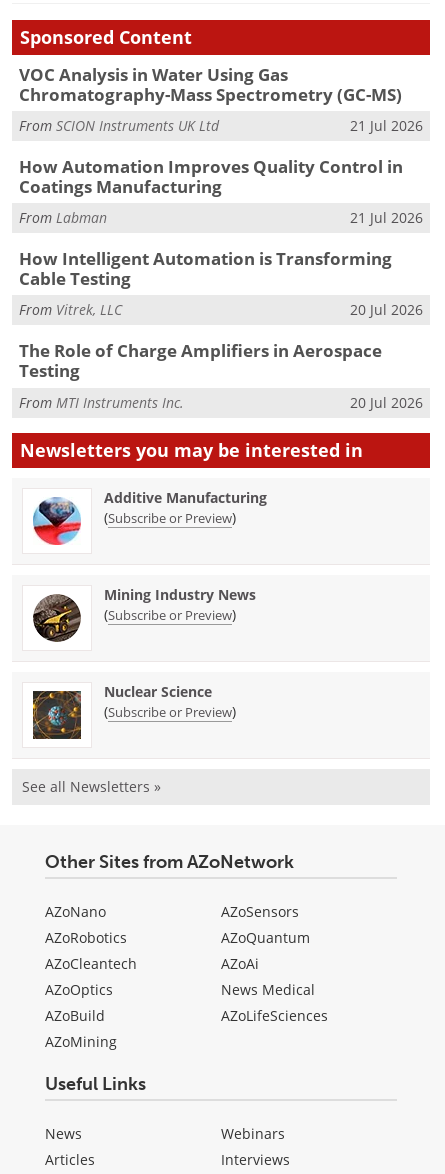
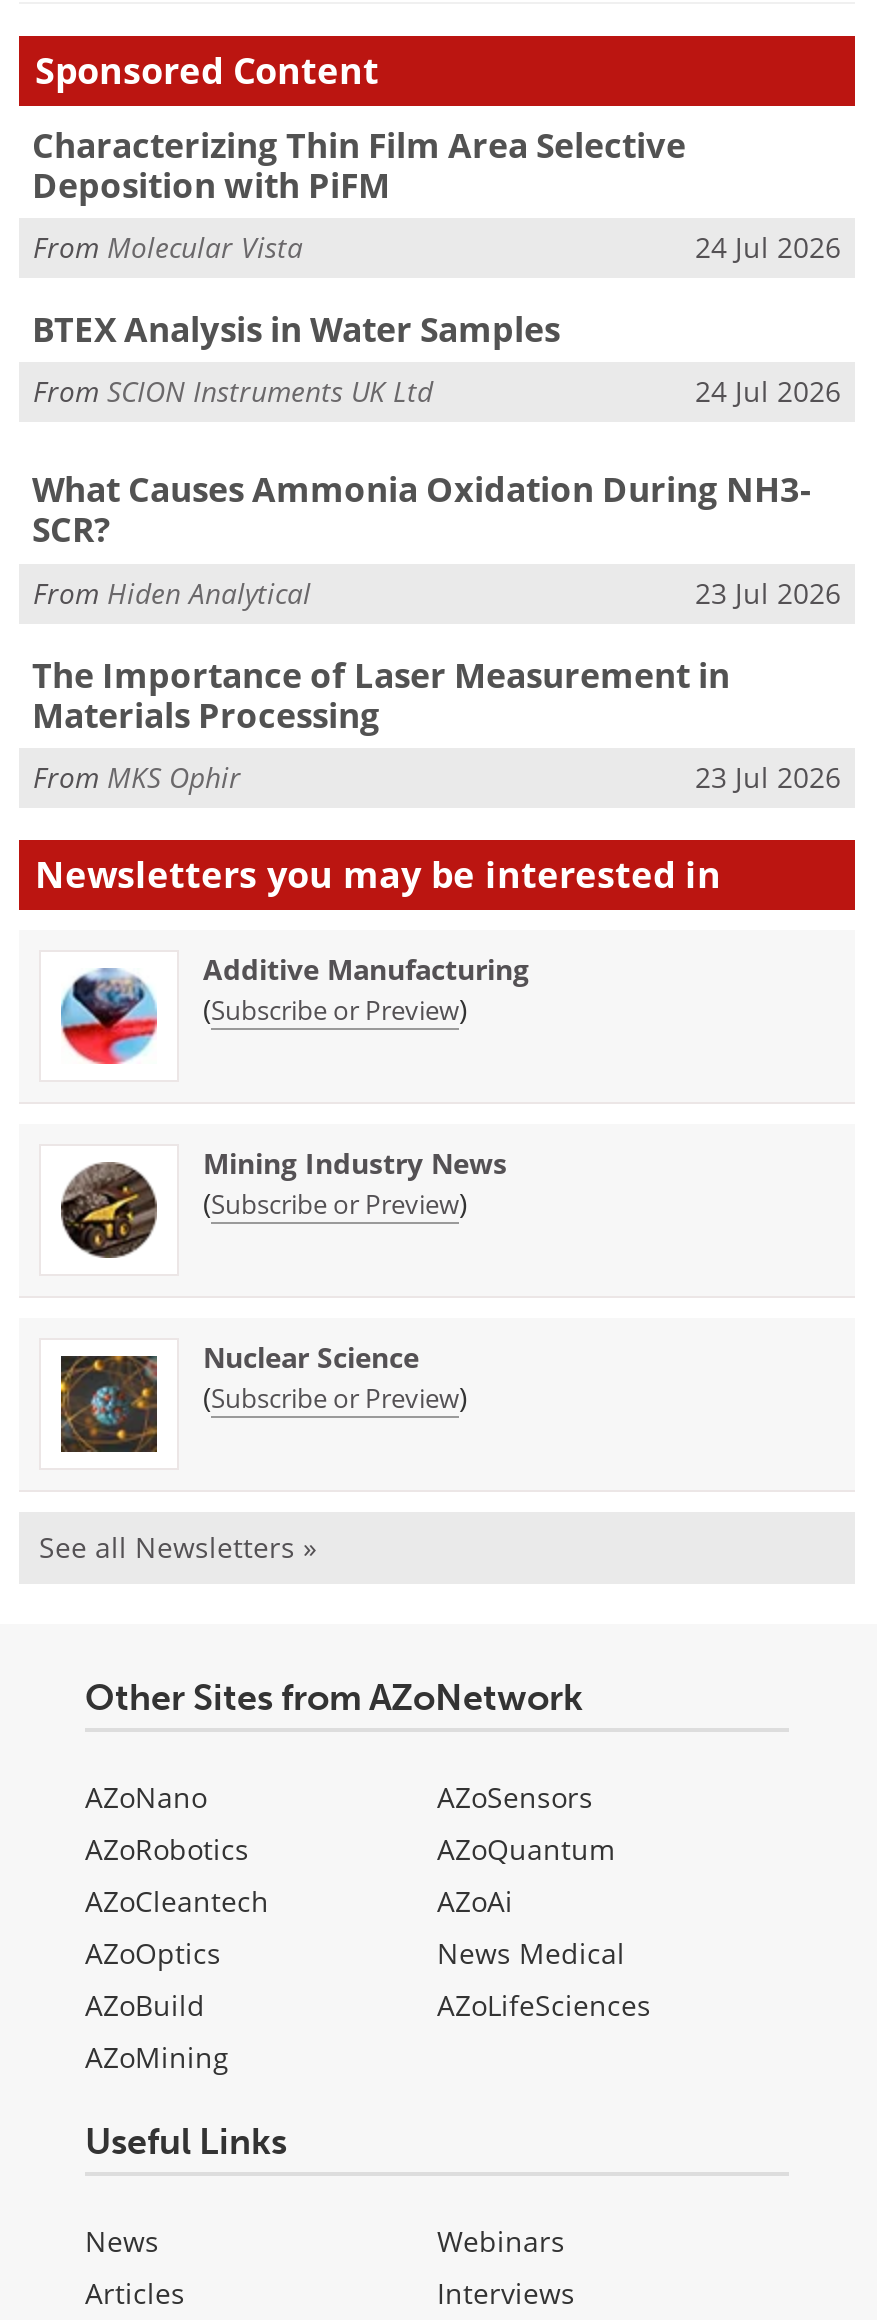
- VOC Analysis in Water Using Gas
- Chromatography-Mass Spectrometry (GC-MS)
+ Characterizing Thin Film Area Selective
+ Deposition with PiFM
+ From Molecular Vista
+ 24 Jul 2026
+ BTEX Analysis in Water Samples

- 21 Jul 2026
- How Automation Improves Quality Control in
- Coatings Manufacturing
- From Labman
- 21 Jul 2026
- How Intelligent Automation is Transforming
- Cable Testing
- From Vitrek, LLC
- 20 Jul 2026
- The Role of Charge Amplifiers in Aerospace
- Testing
- From MTI Instruments Inc.
- 20 Jul 2026
+ 24 Jul 2026
+ What Causes Ammonia Oxidation During NH3-
+ SCR?
+ From Hiden Analytical
+ 23 Jul 2026
+ The Importance of Laser Measurement in
+ Materials Processing
+ From MKS Ophir
+ 23 Jul 2026

moved down: From SCION Instruments UK Ltd
